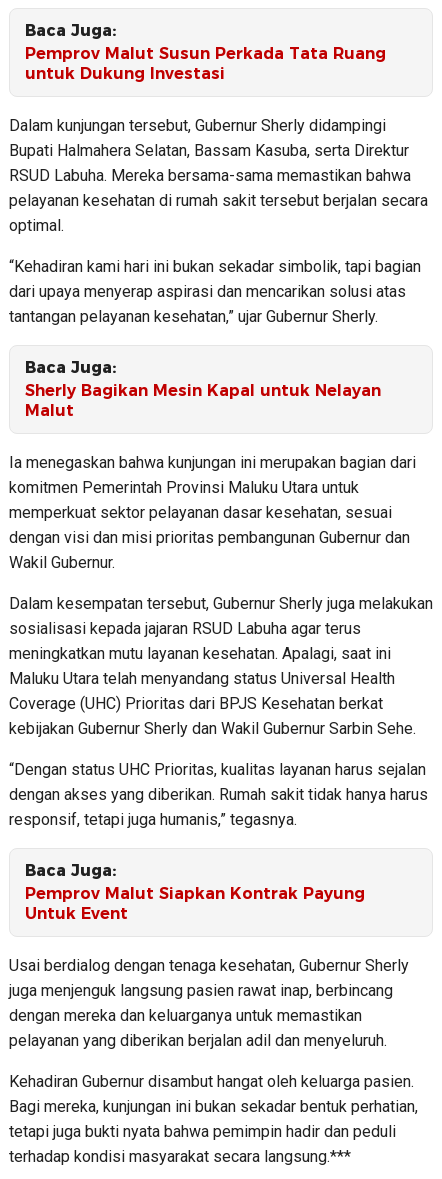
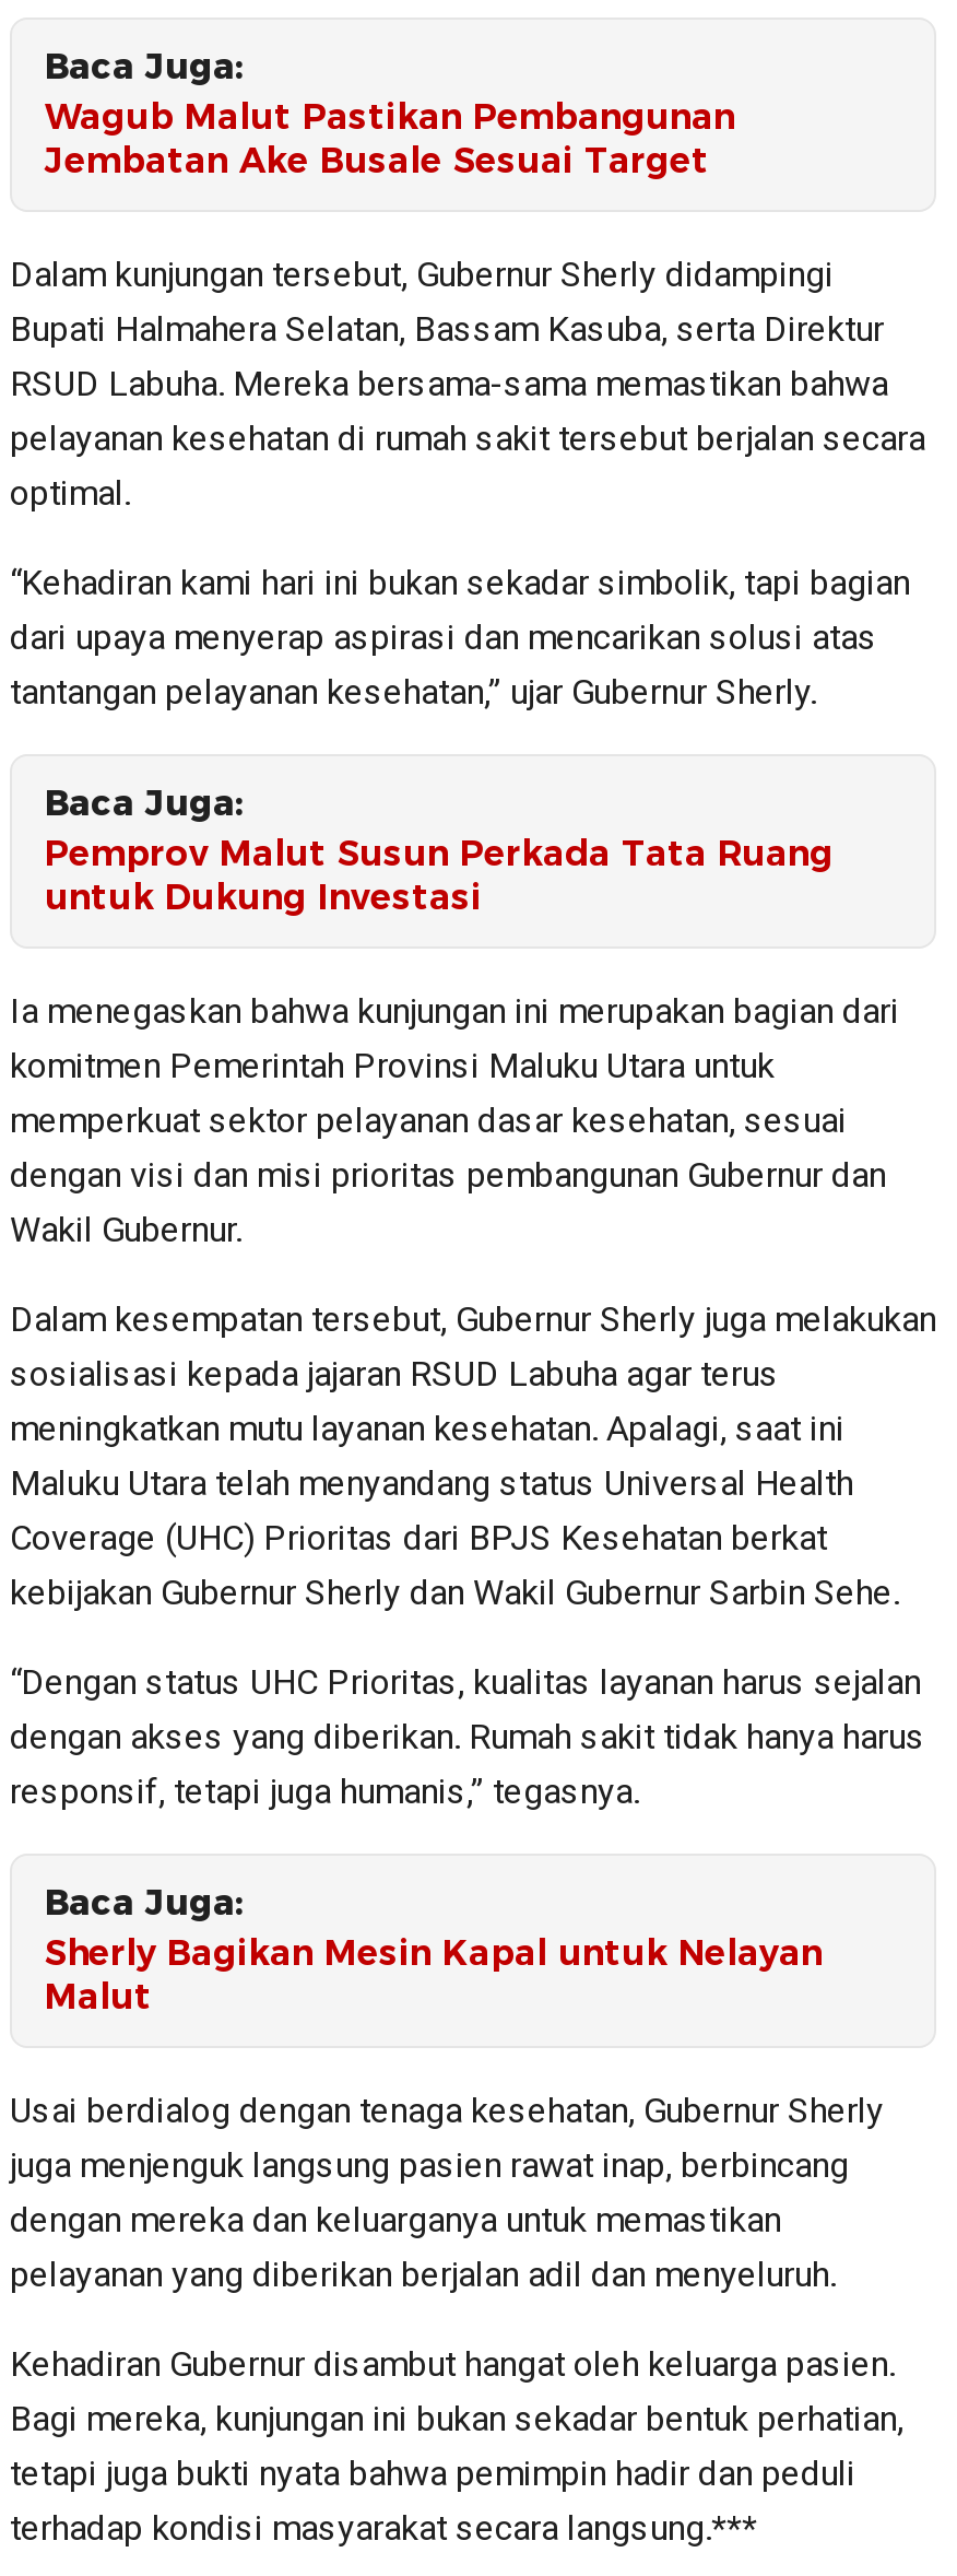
moved down: Pemprov Malut Susun Perkada Tata Ruang | untuk Dukung Investasi

+ Wagub Malut Pastikan Pembangunan
+ Jembatan Ake Busale Sesuai Target

moved down: Sherly Bagikan Mesin Kapal untuk Nelayan | Malut

- Pemprov Malut Siapkan Kontrak Payung
- Untuk Event
